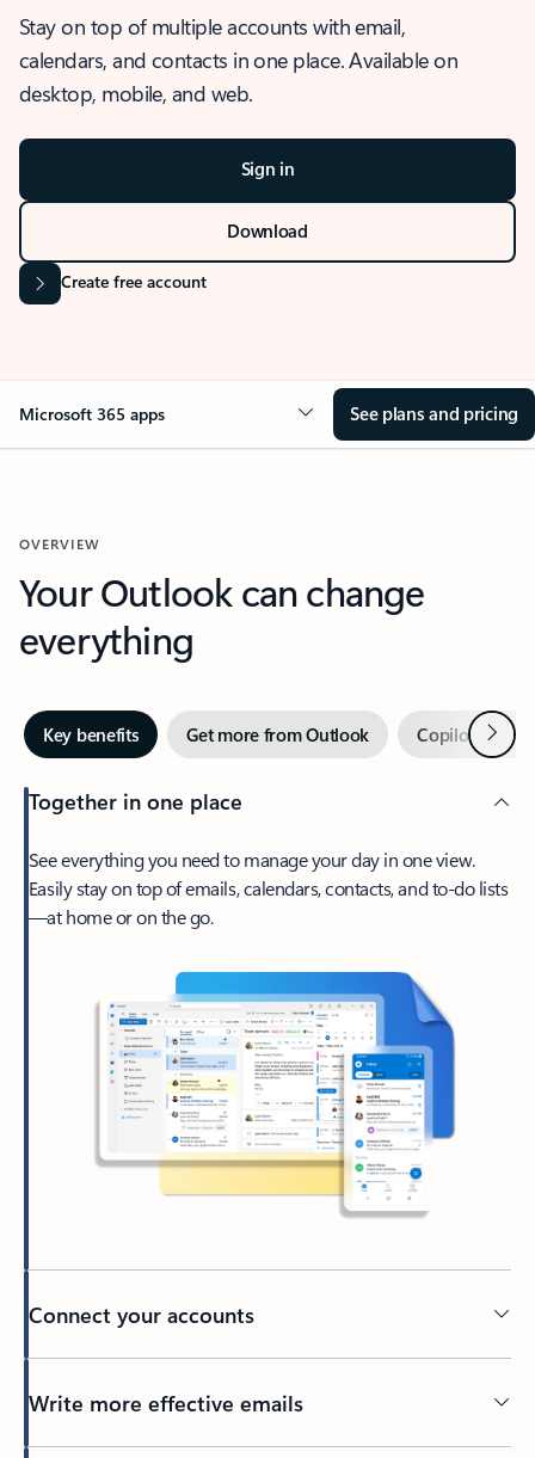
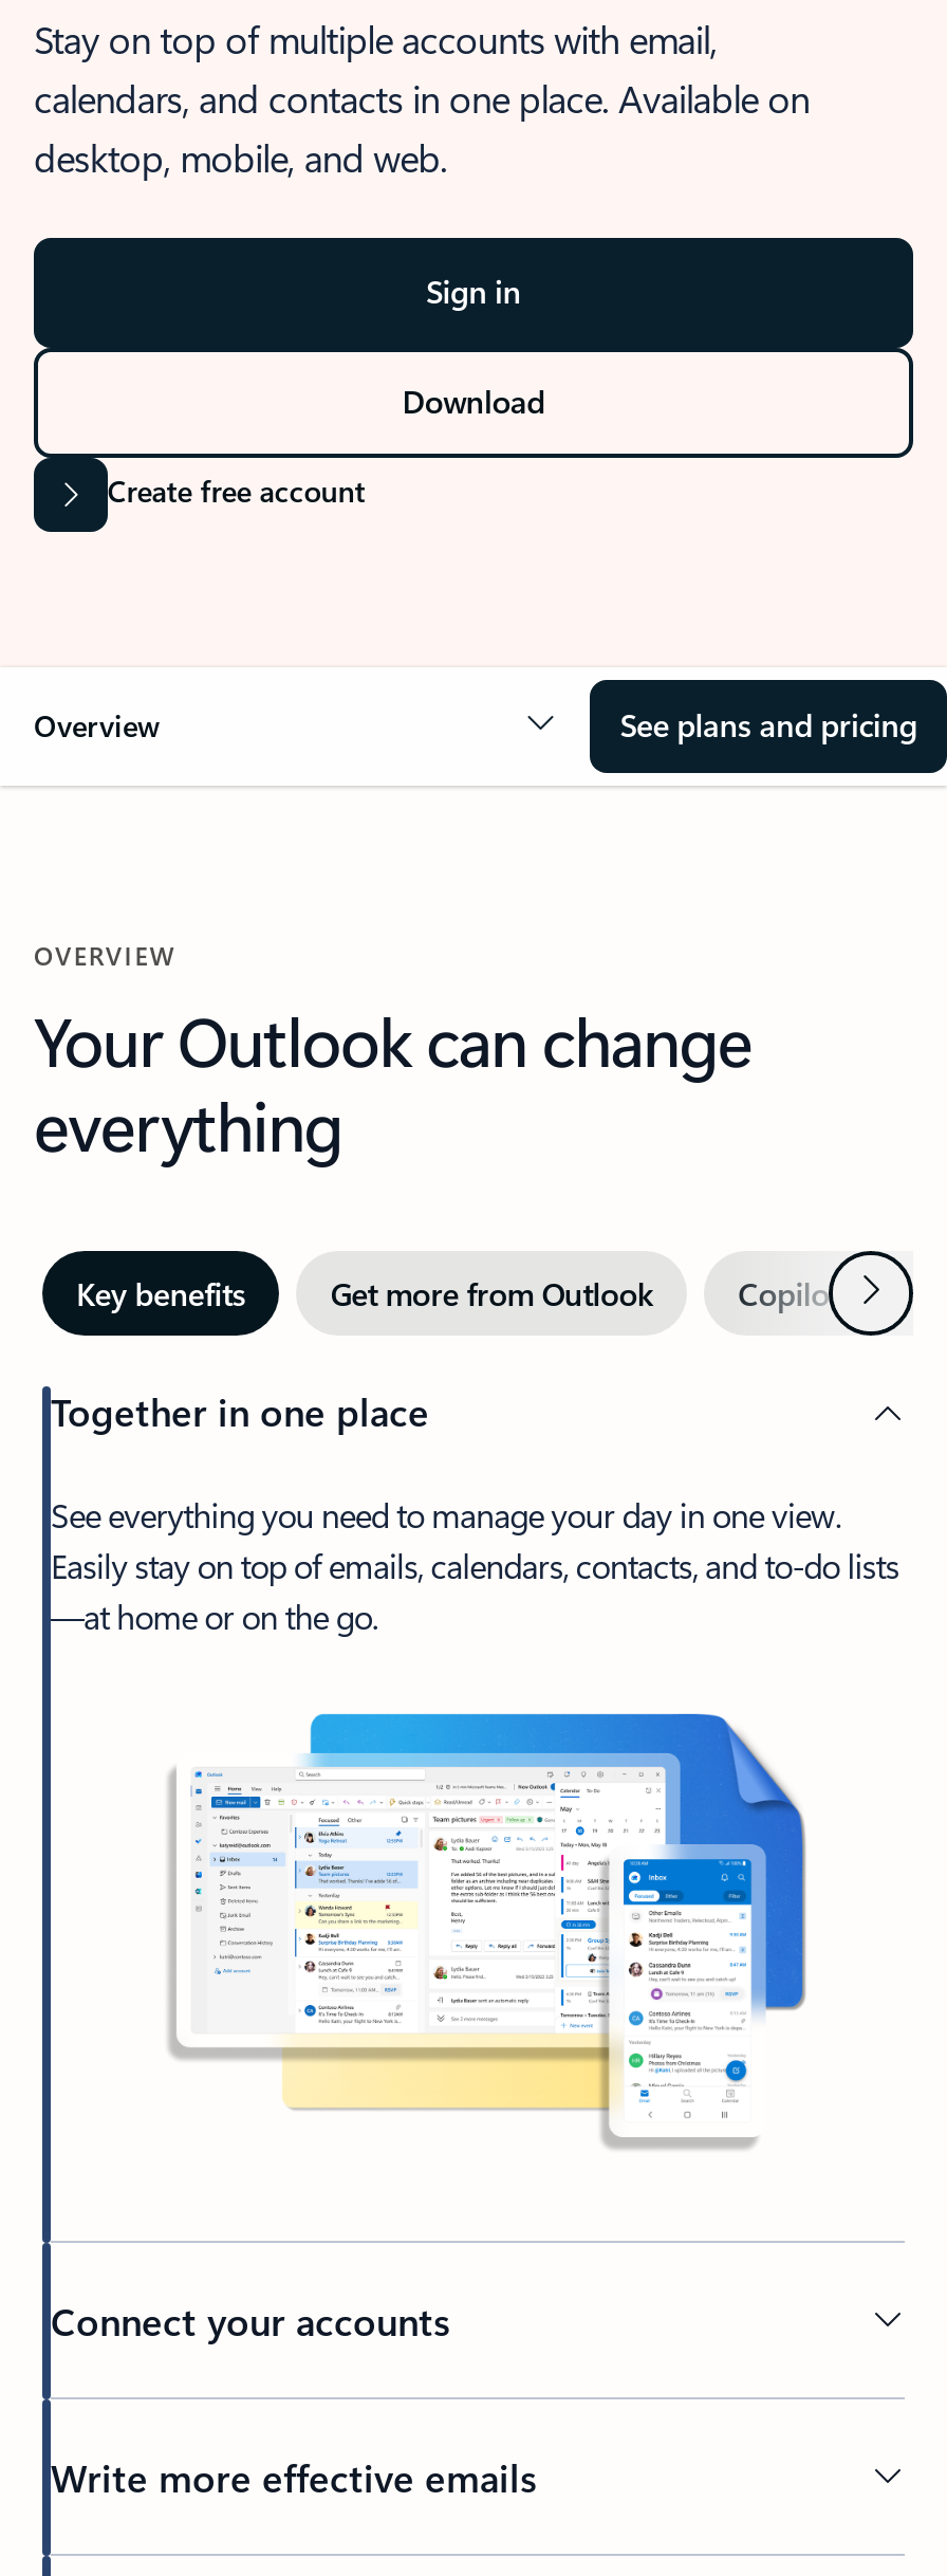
- Microsoft 365 apps
+ Overview
